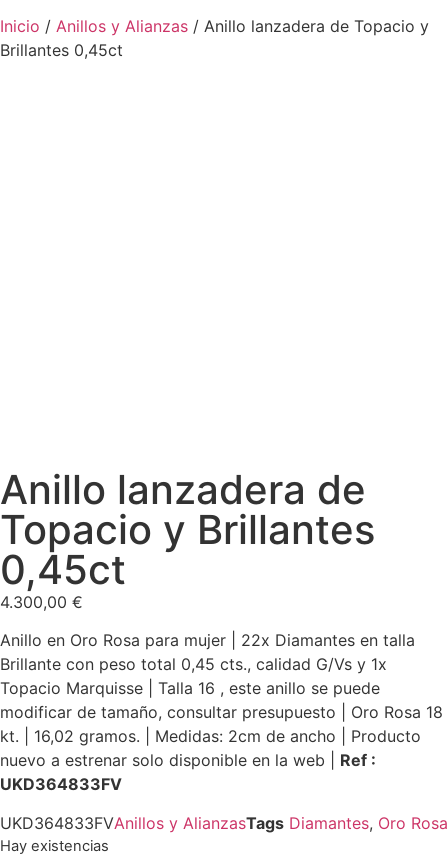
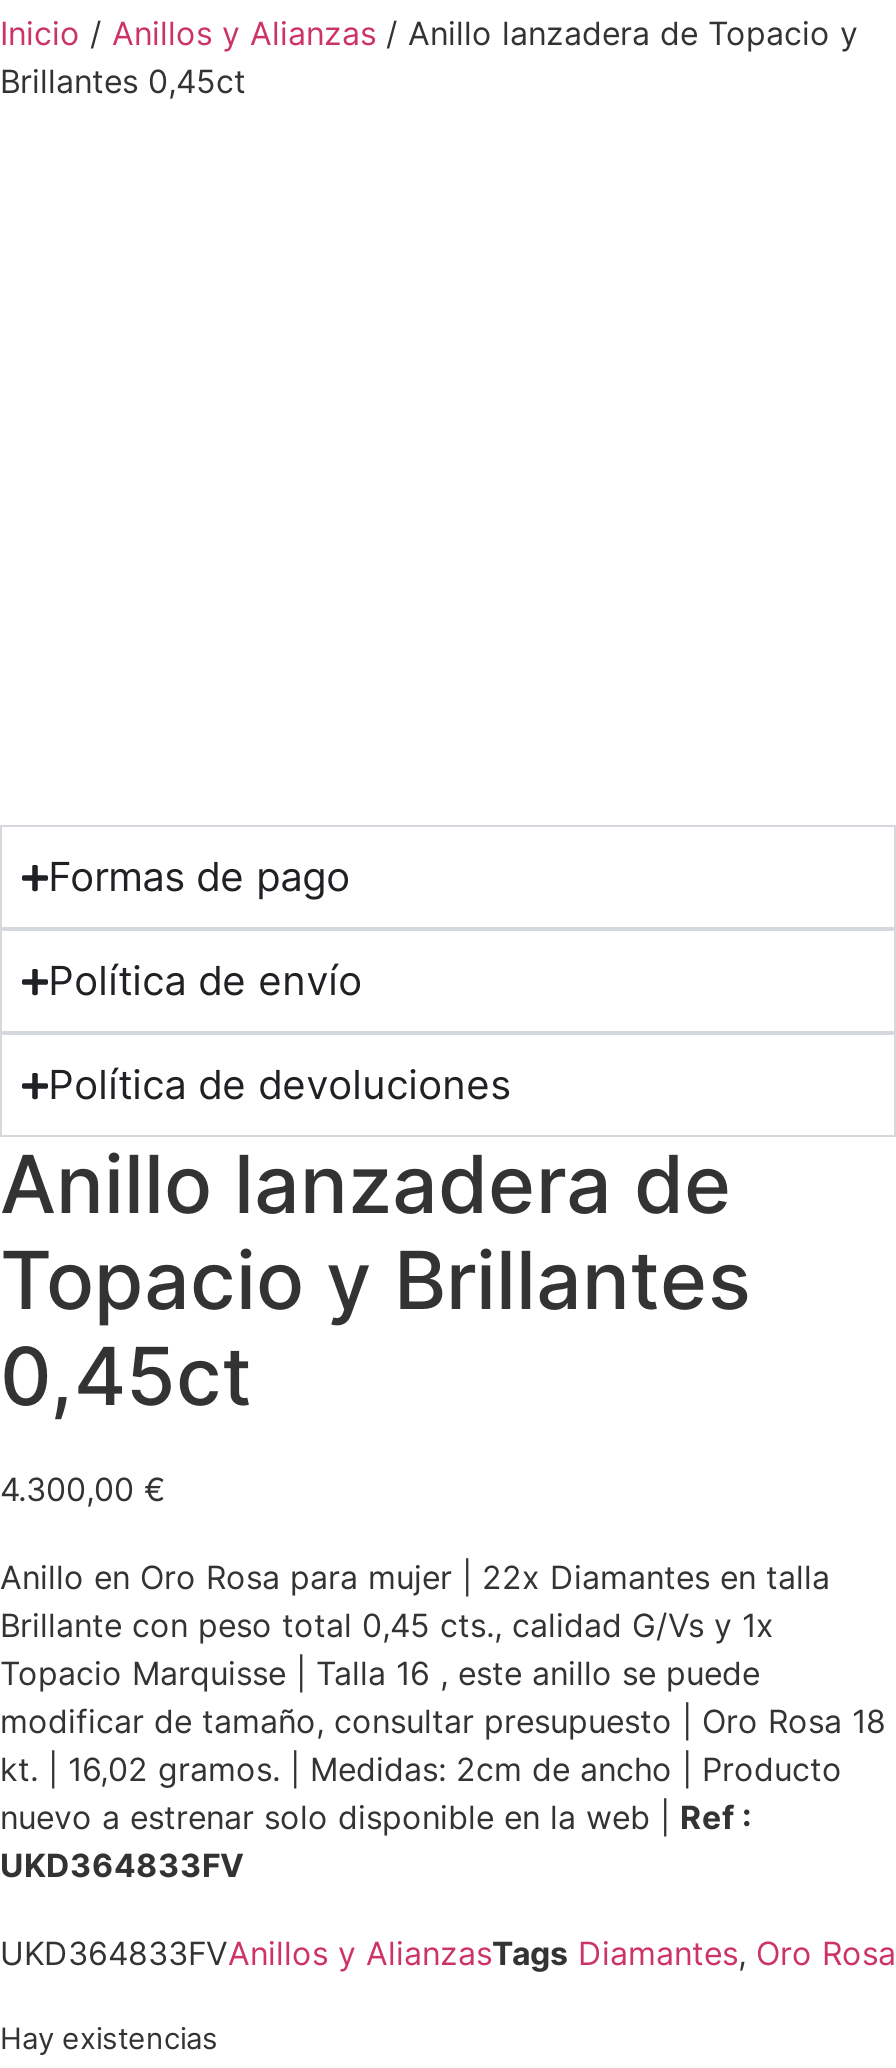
+ Formas de pago
+ Política de envío
+ Política de devoluciones
